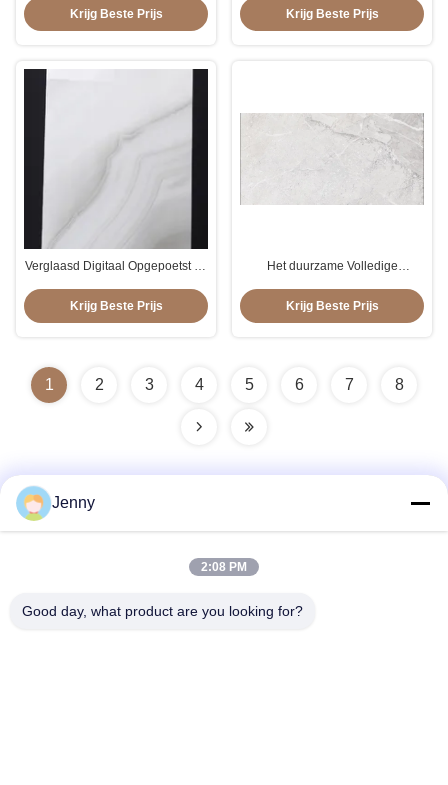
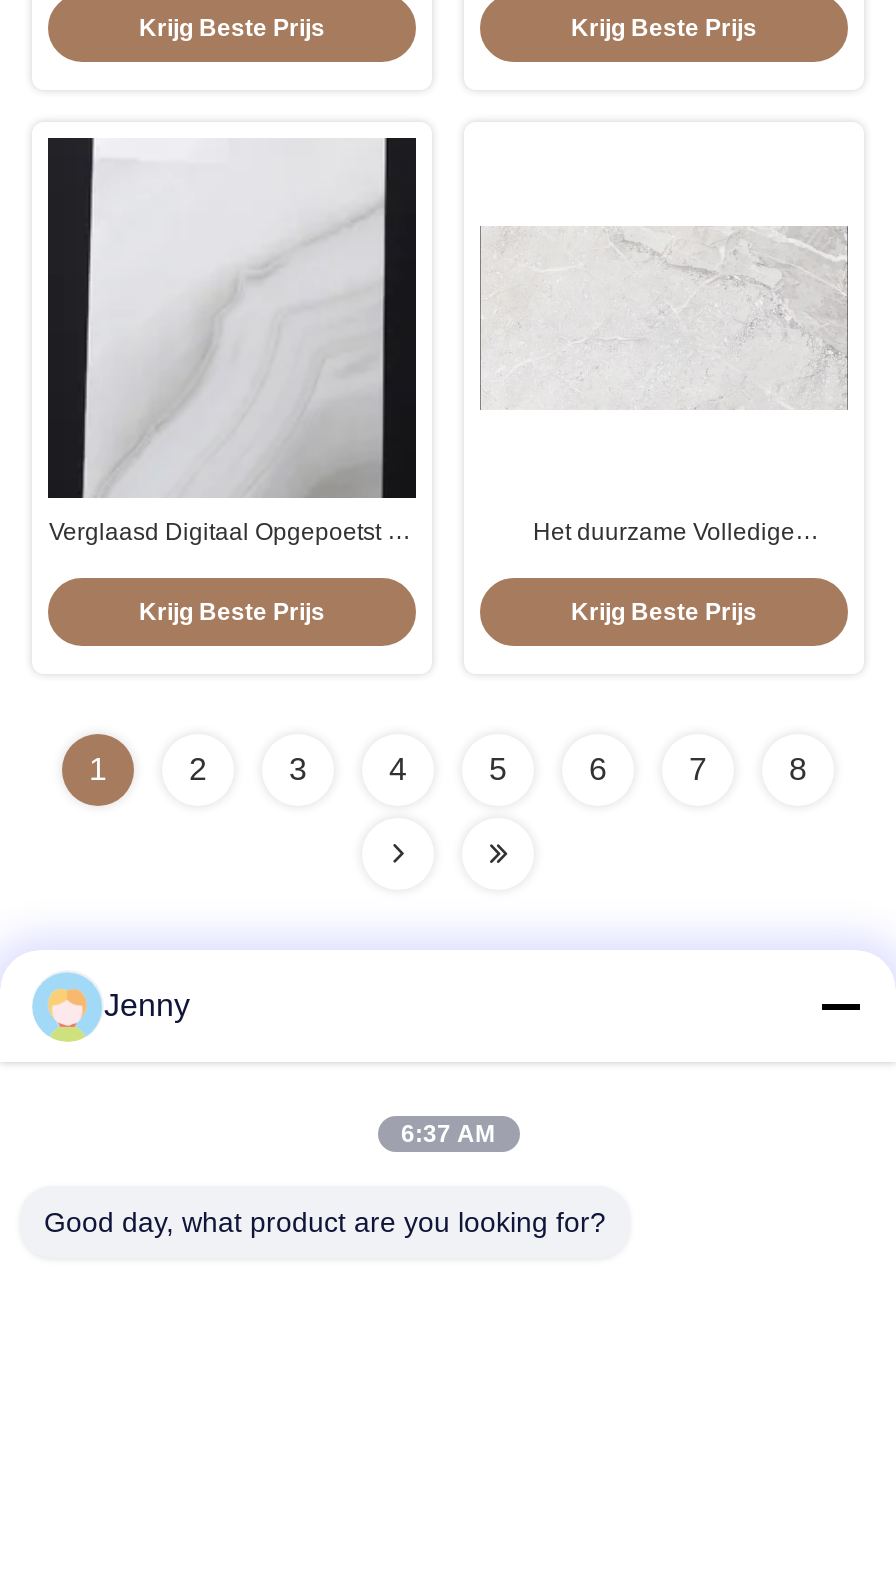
- 2:08 PM
+ 6:37 AM
